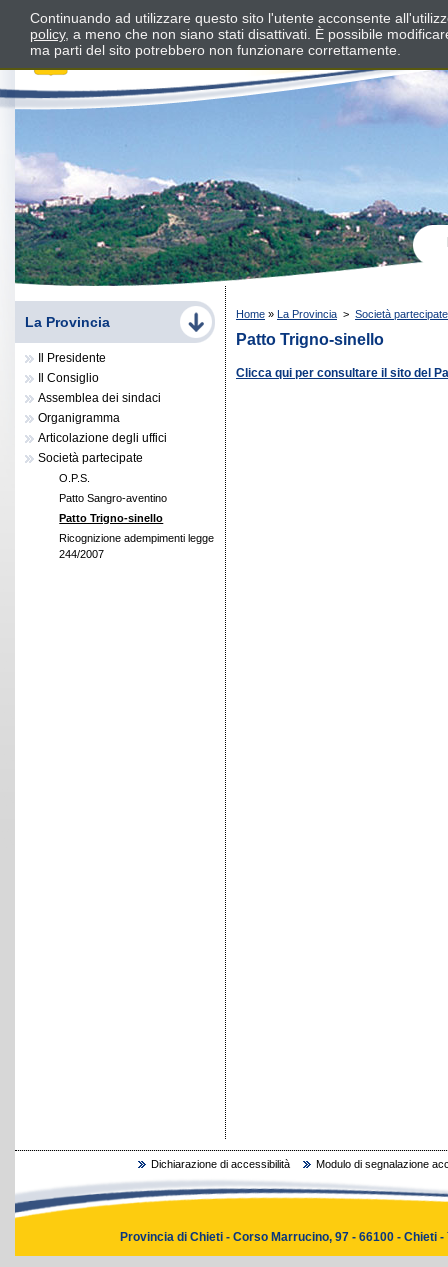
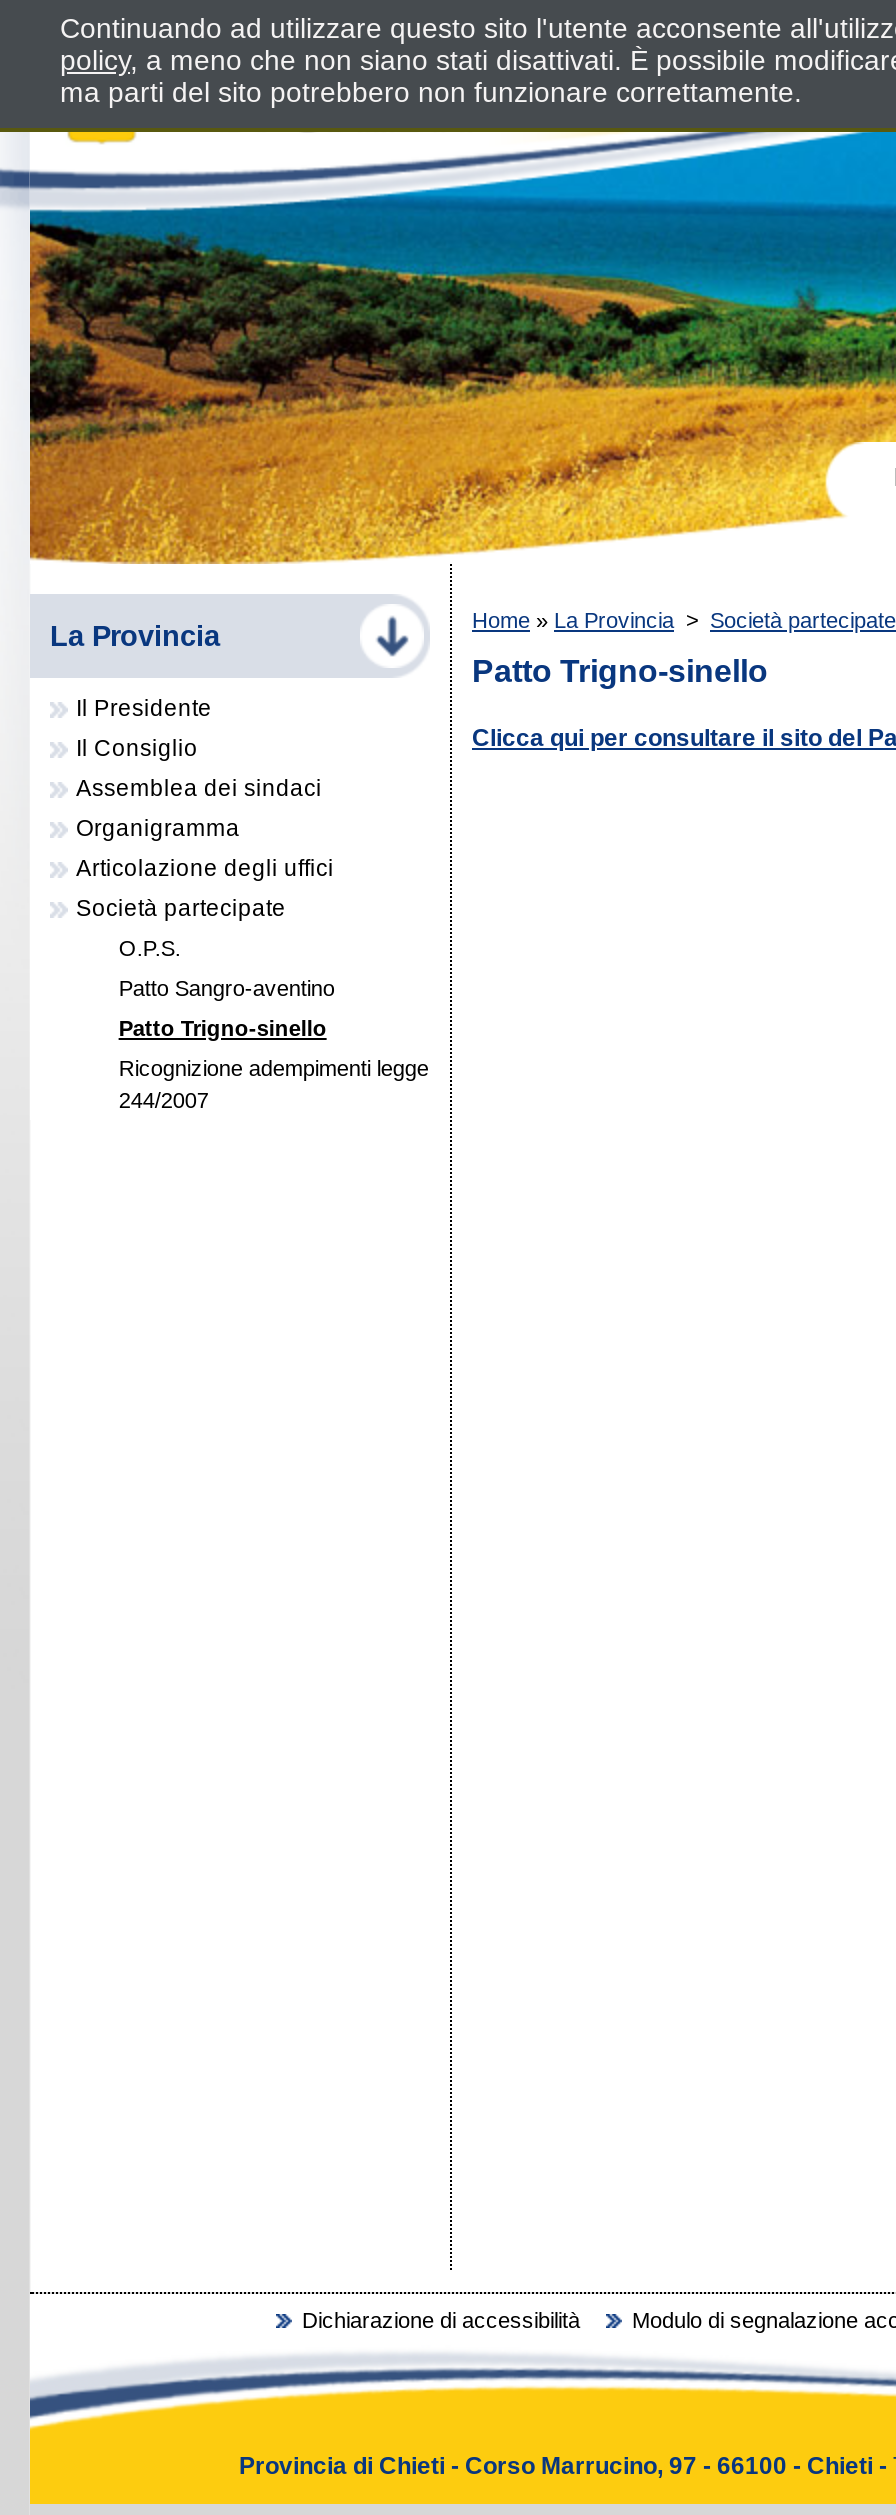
- [image]
+ [image]
